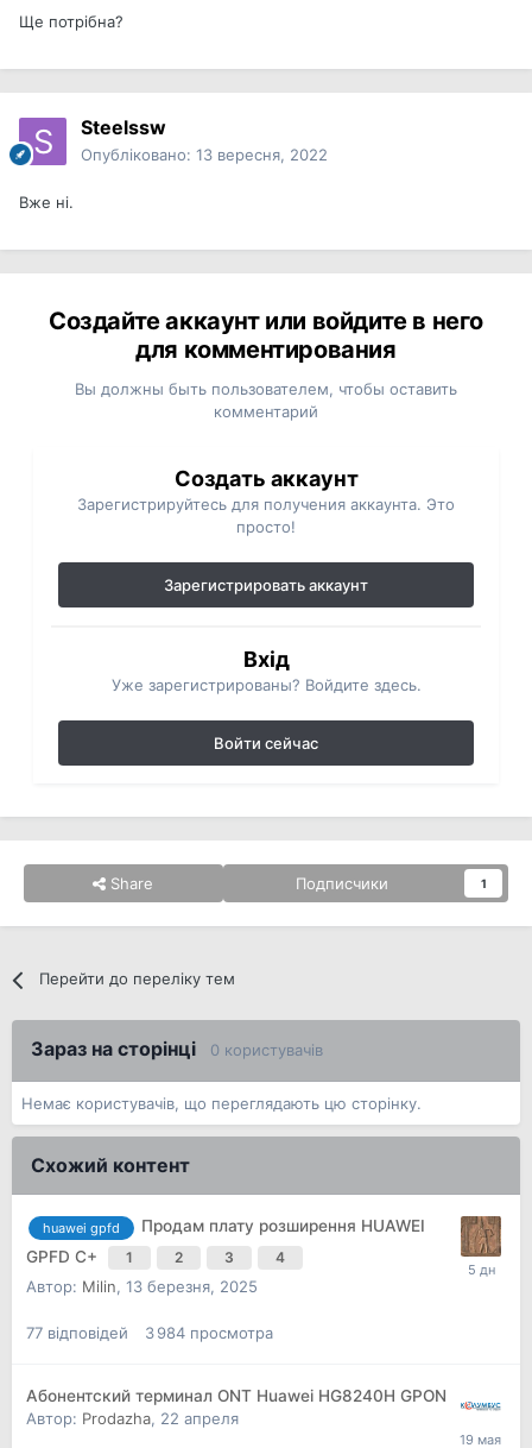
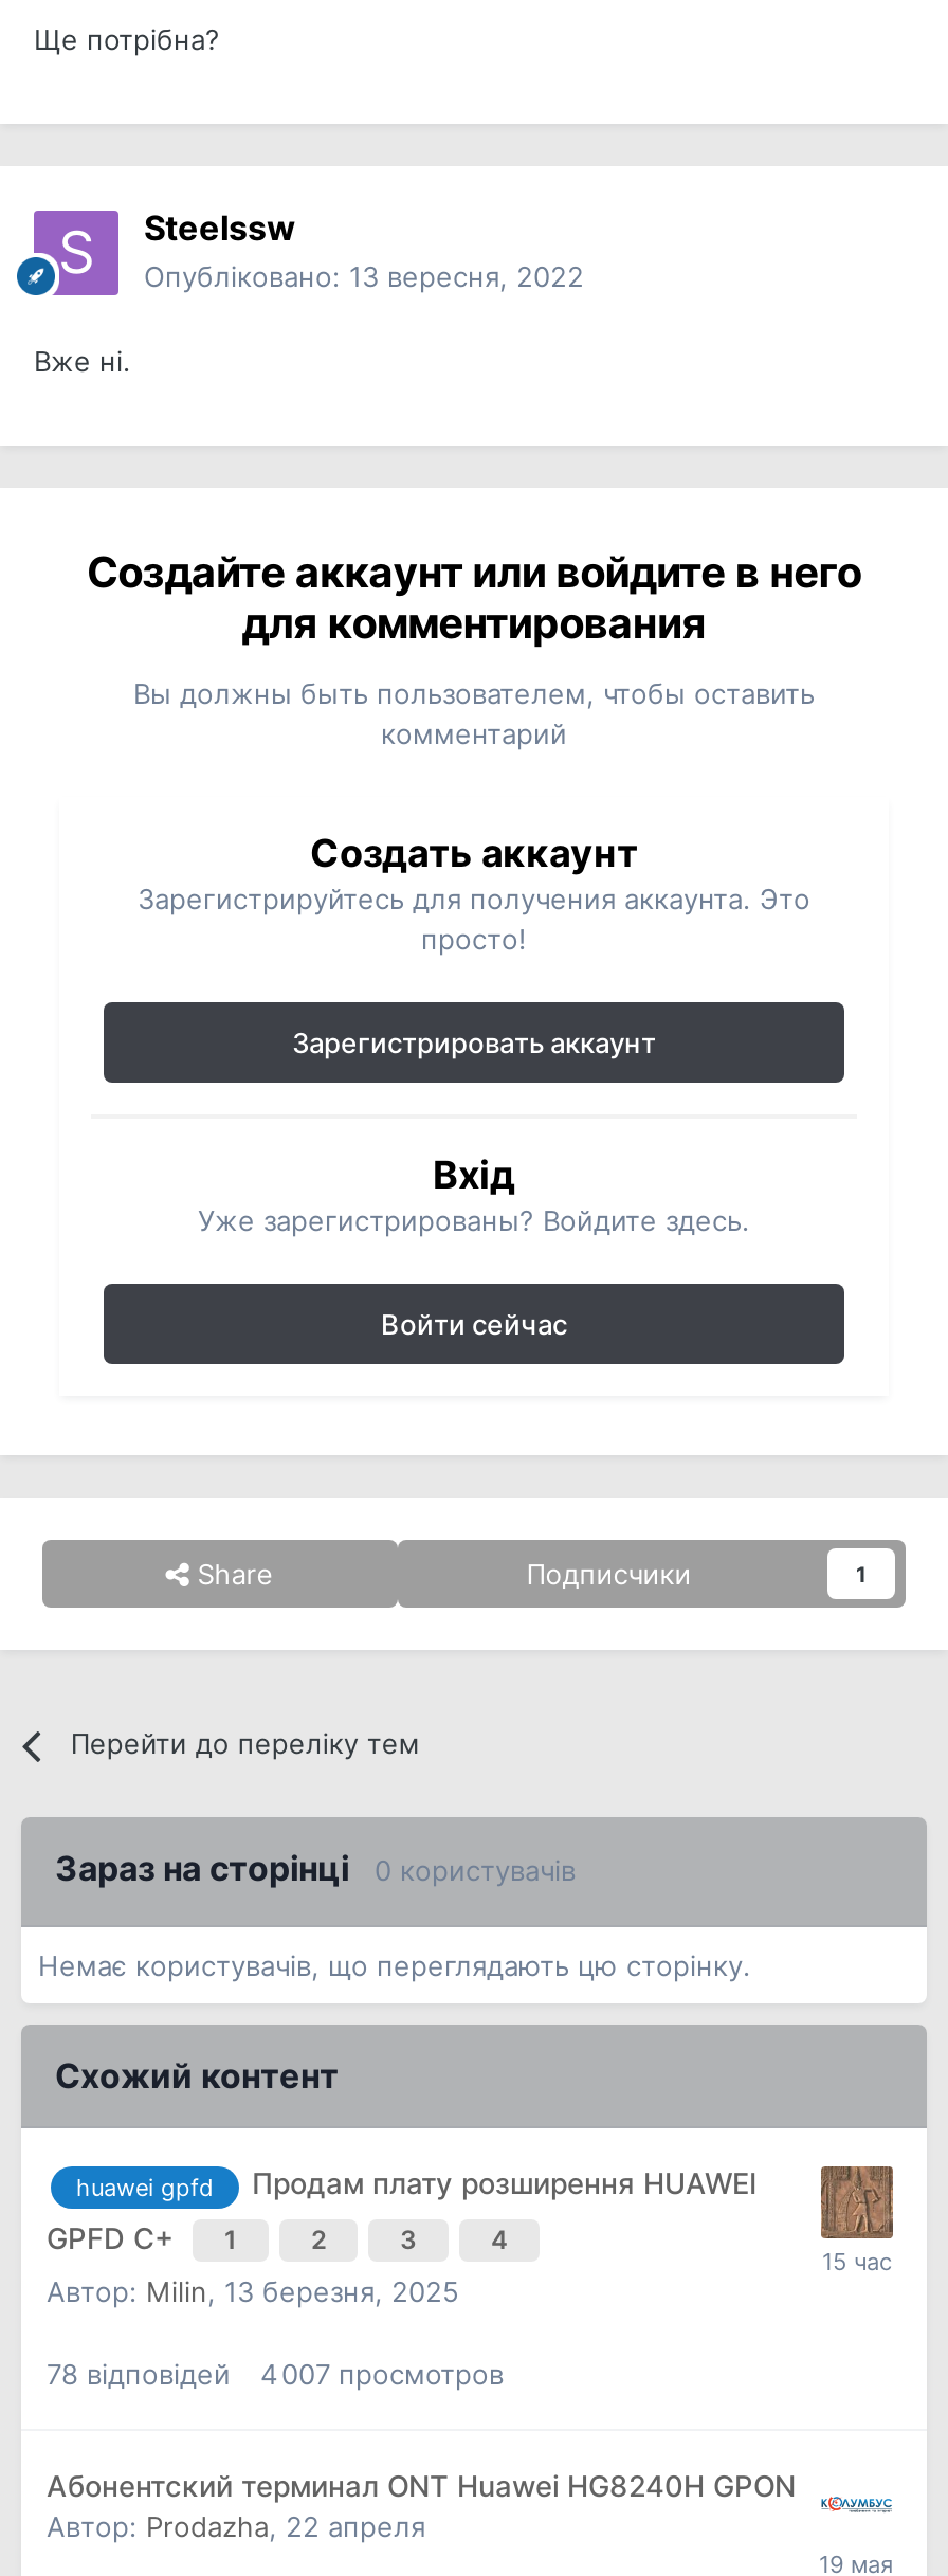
- 77 відповідей
- 3 984 просмотра
+ 78 відповідей
+ 4 007 просмотров
